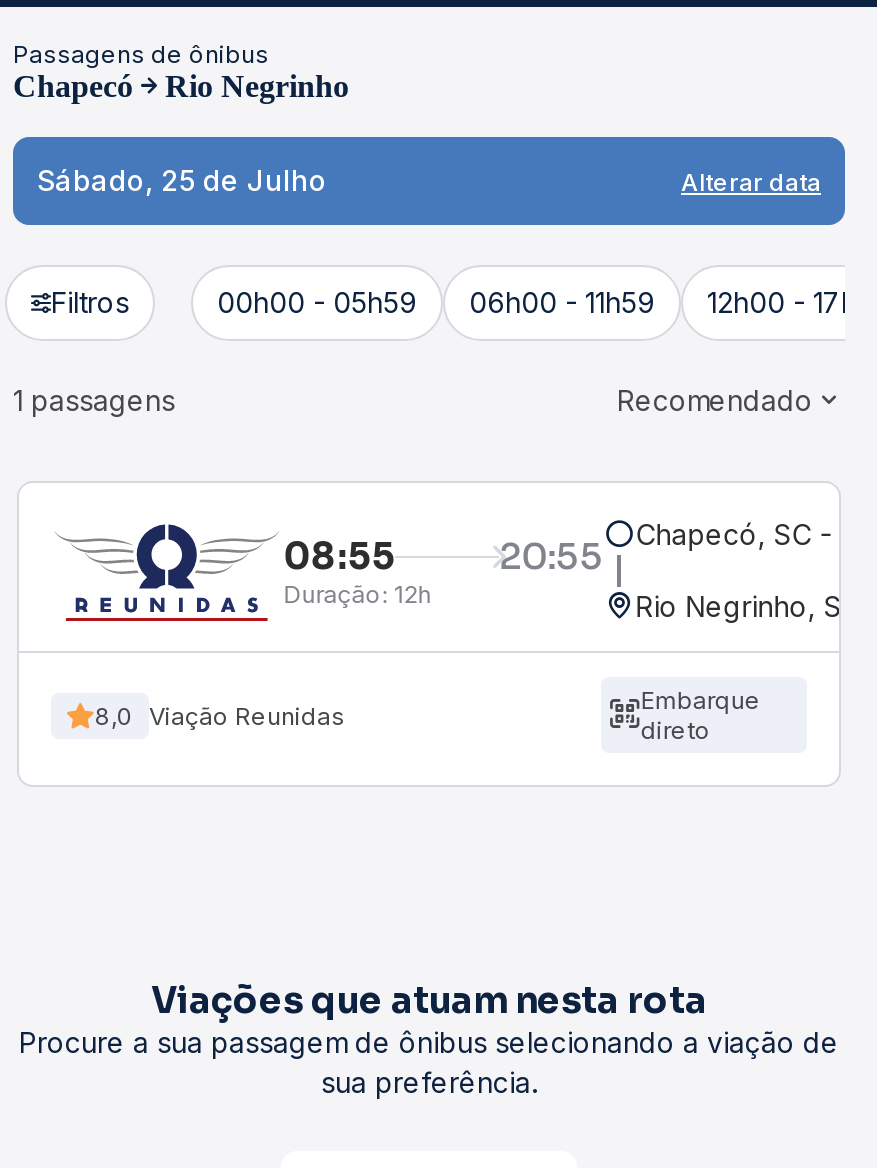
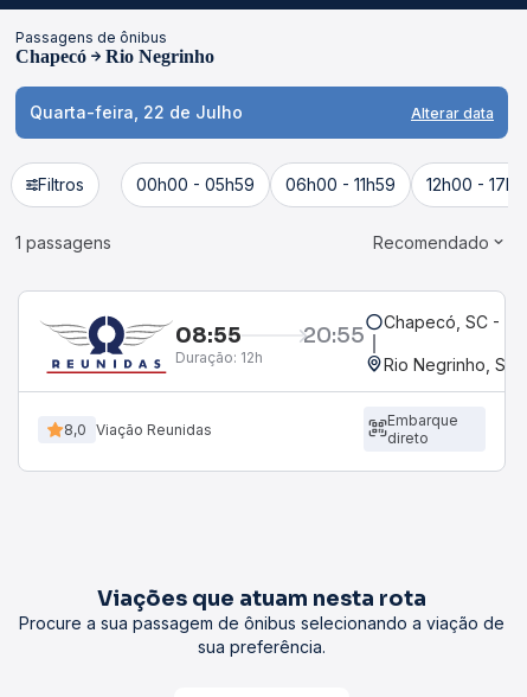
- Sábado, 25 de Julho
+ Quarta-feira, 22 de Julho
